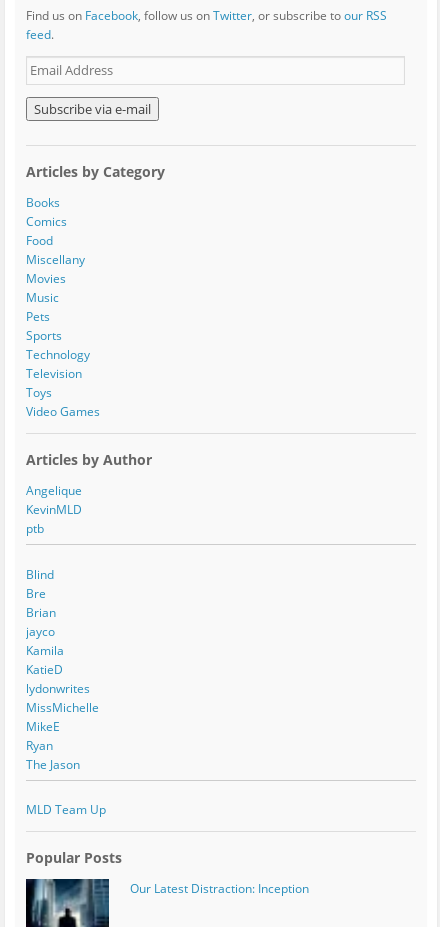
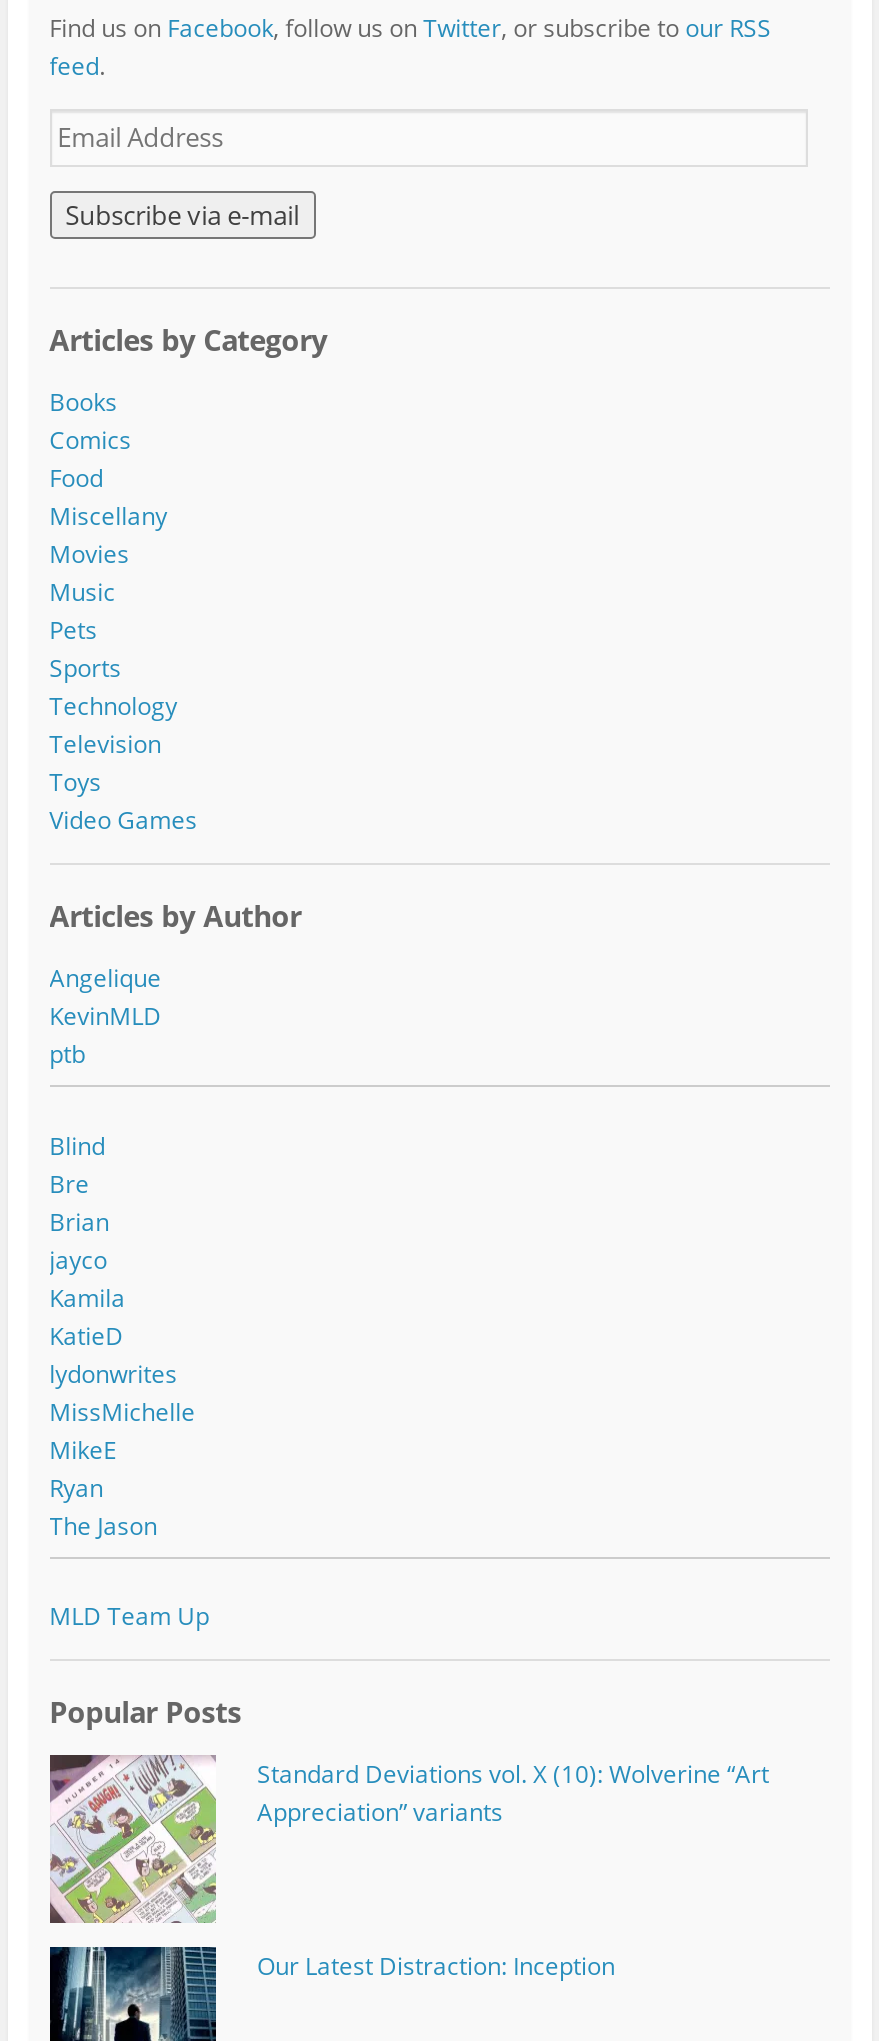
+ [image]
+ Standard Deviations vol. X (10): Wolverine “Art
+ Appreciation” variants
